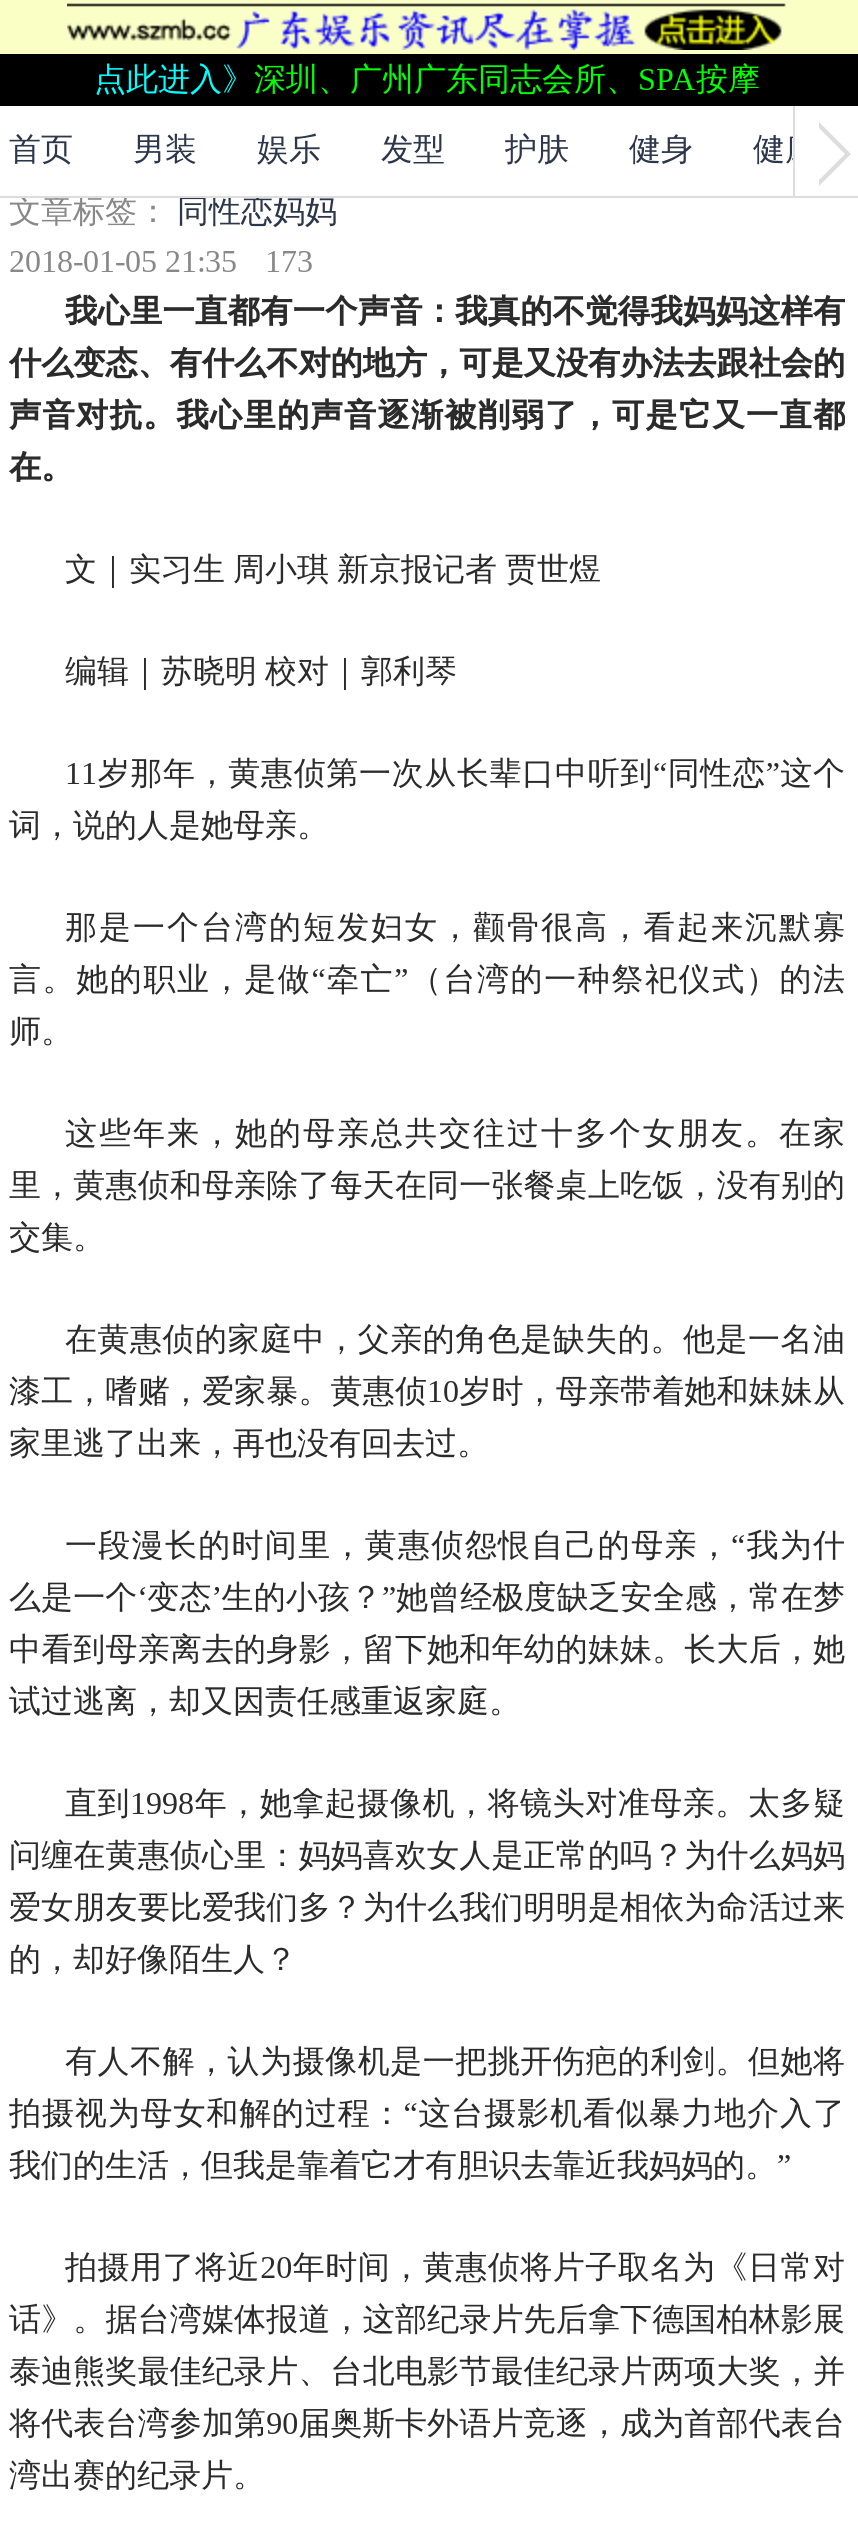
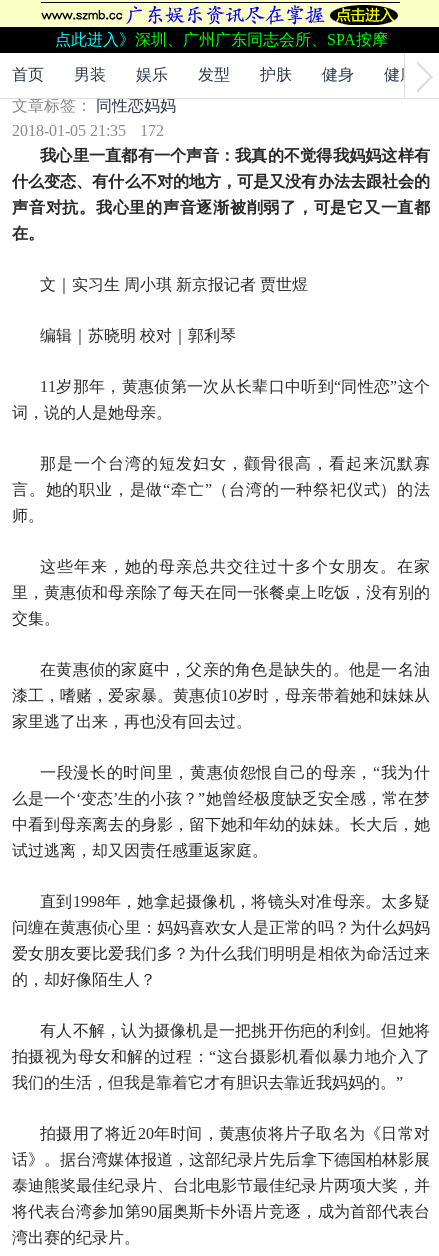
- 2018-01-05 21:35 173
+ 2018-01-05 21:35 172
